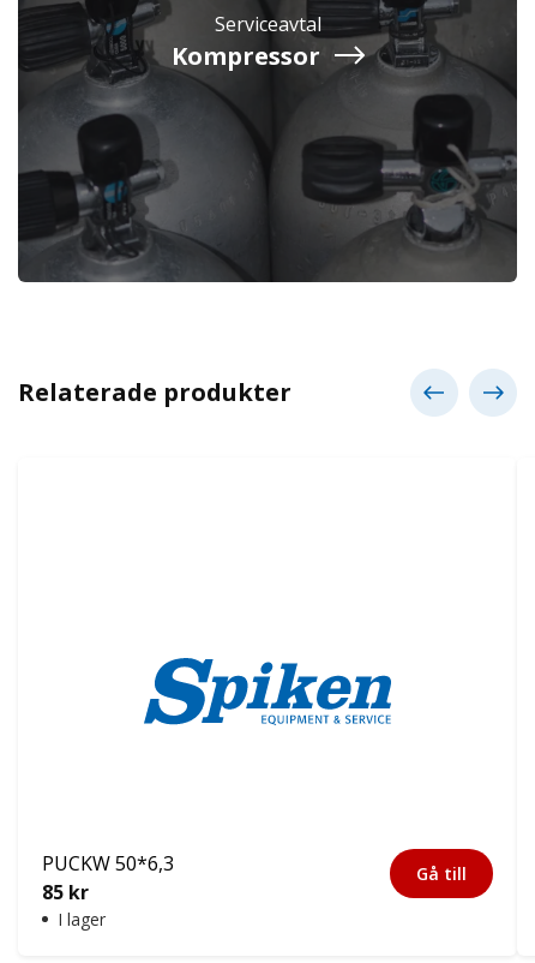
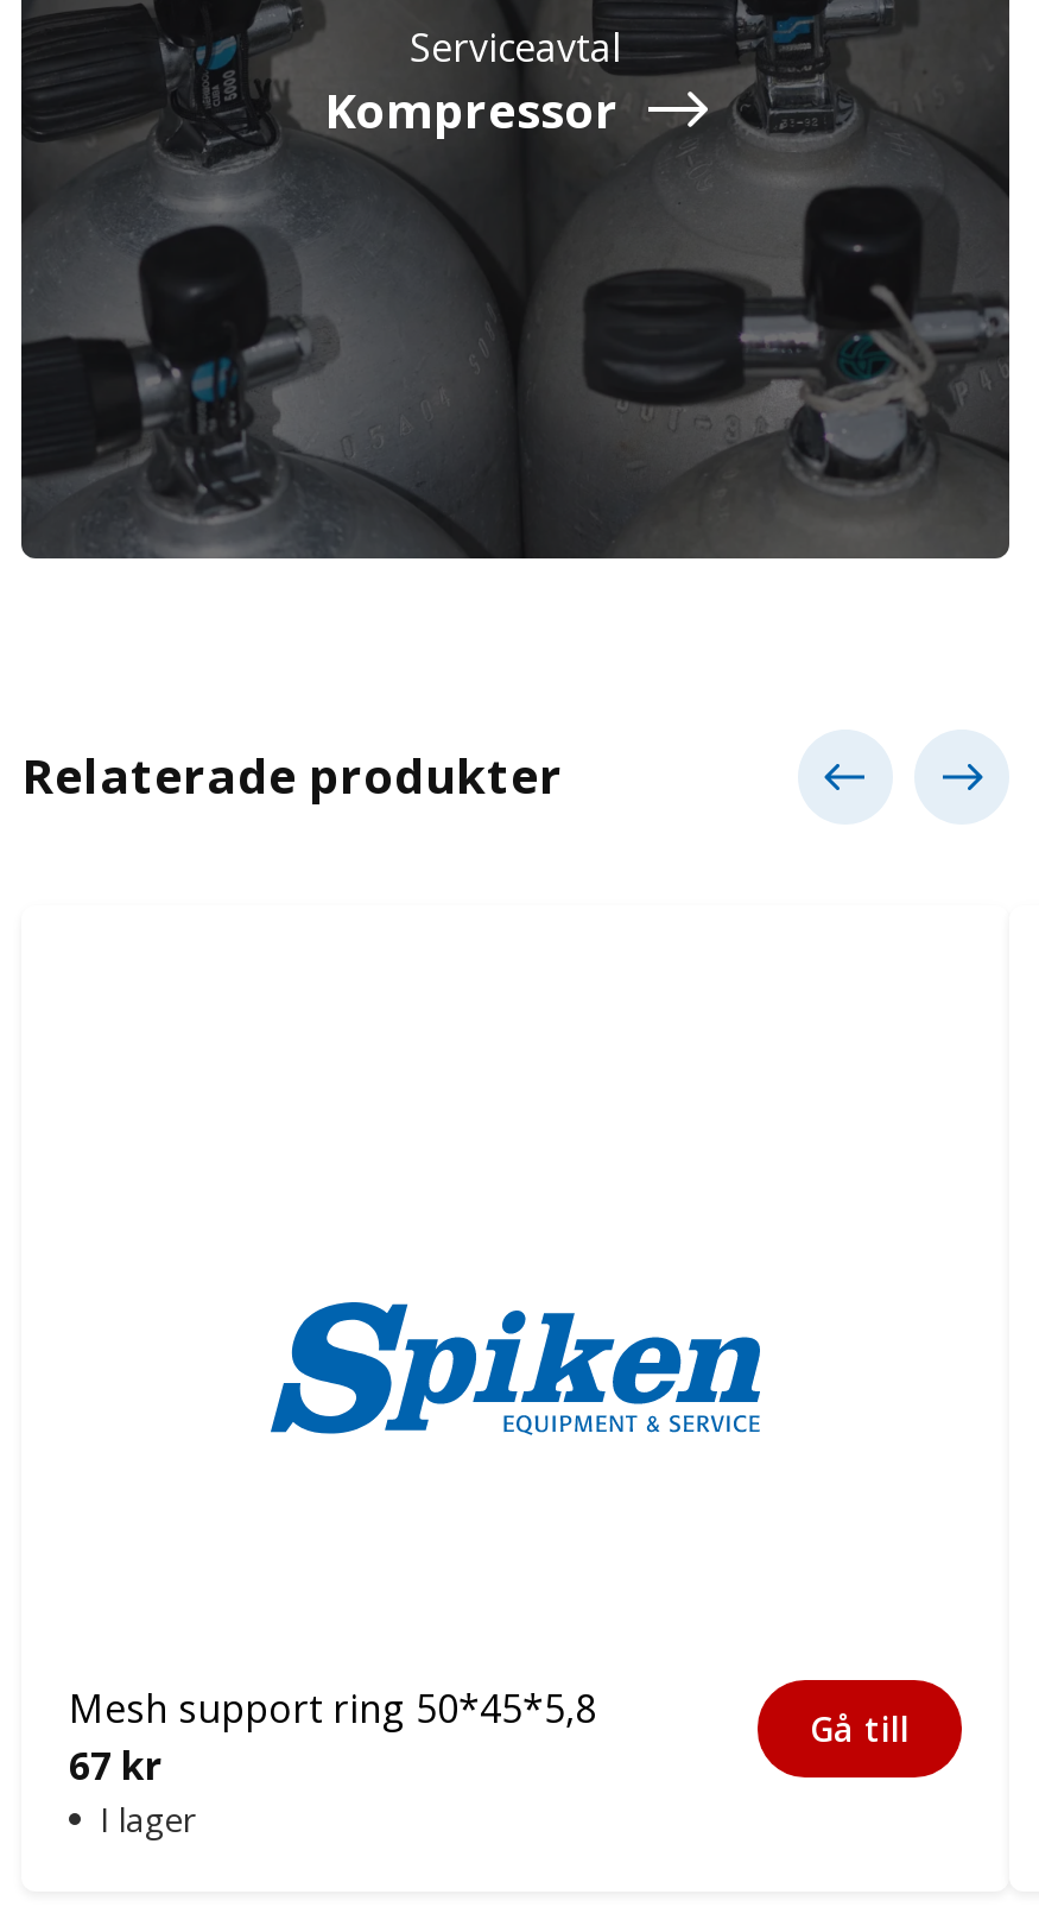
- PUCKW 50*6,3
- 85 kr
+ Mesh support ring 50*45*5,8
+ 67 kr
